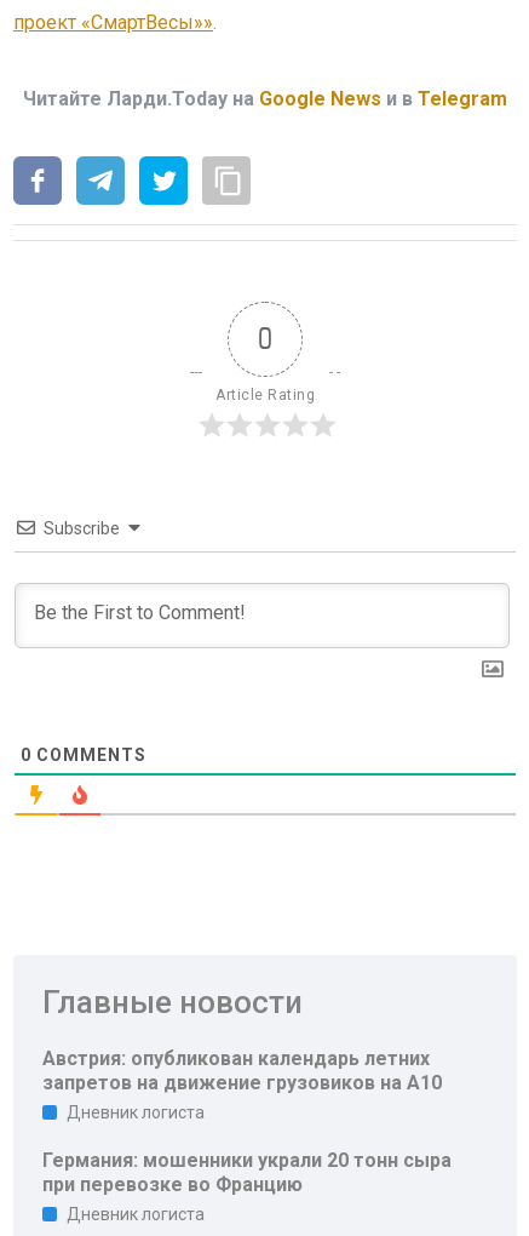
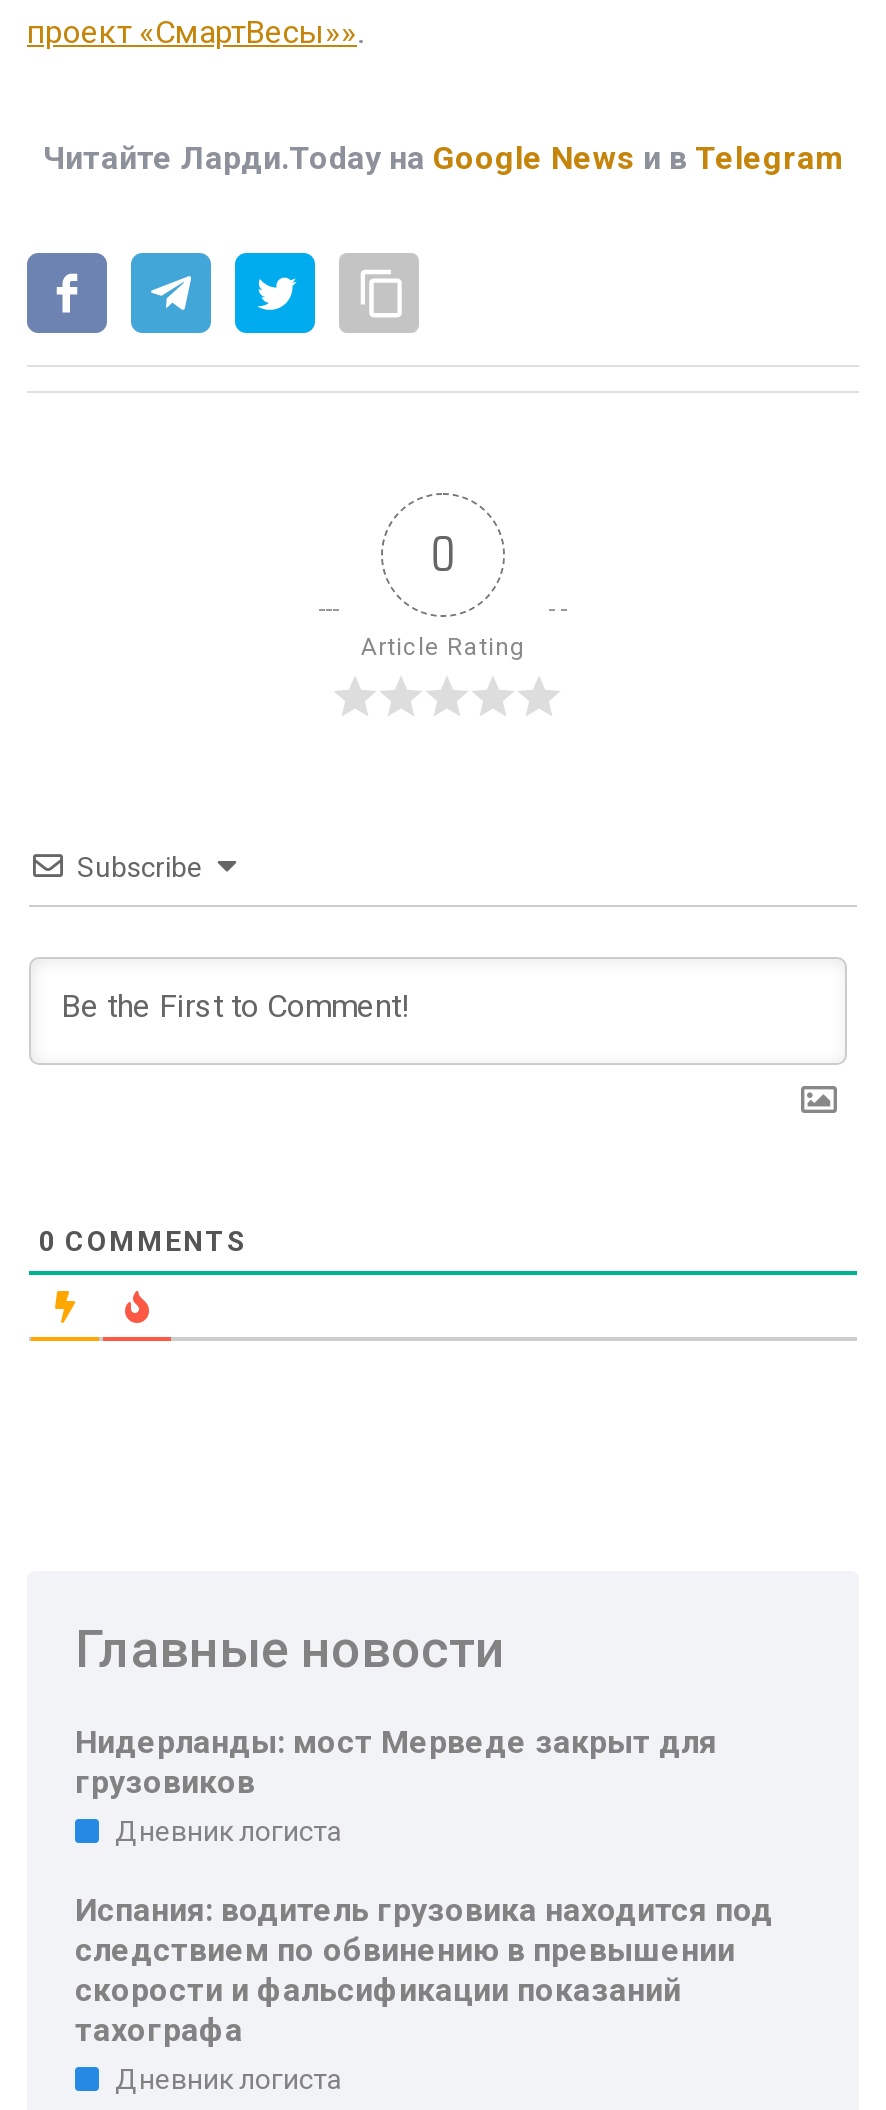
- Австрия: опубликован календарь летних
- запретов на движение грузовиков на А10
+ Нидерланды: мост Мерведе закрыт для
+ грузовиков

- Германия: мошенники украли 20 тонн сыра
- при перевозке во Францию
+ Испания: водитель грузовика находится под
+ следствием по обвинению в превышении
+ скорости и фальсификации показаний
+ тахографа
